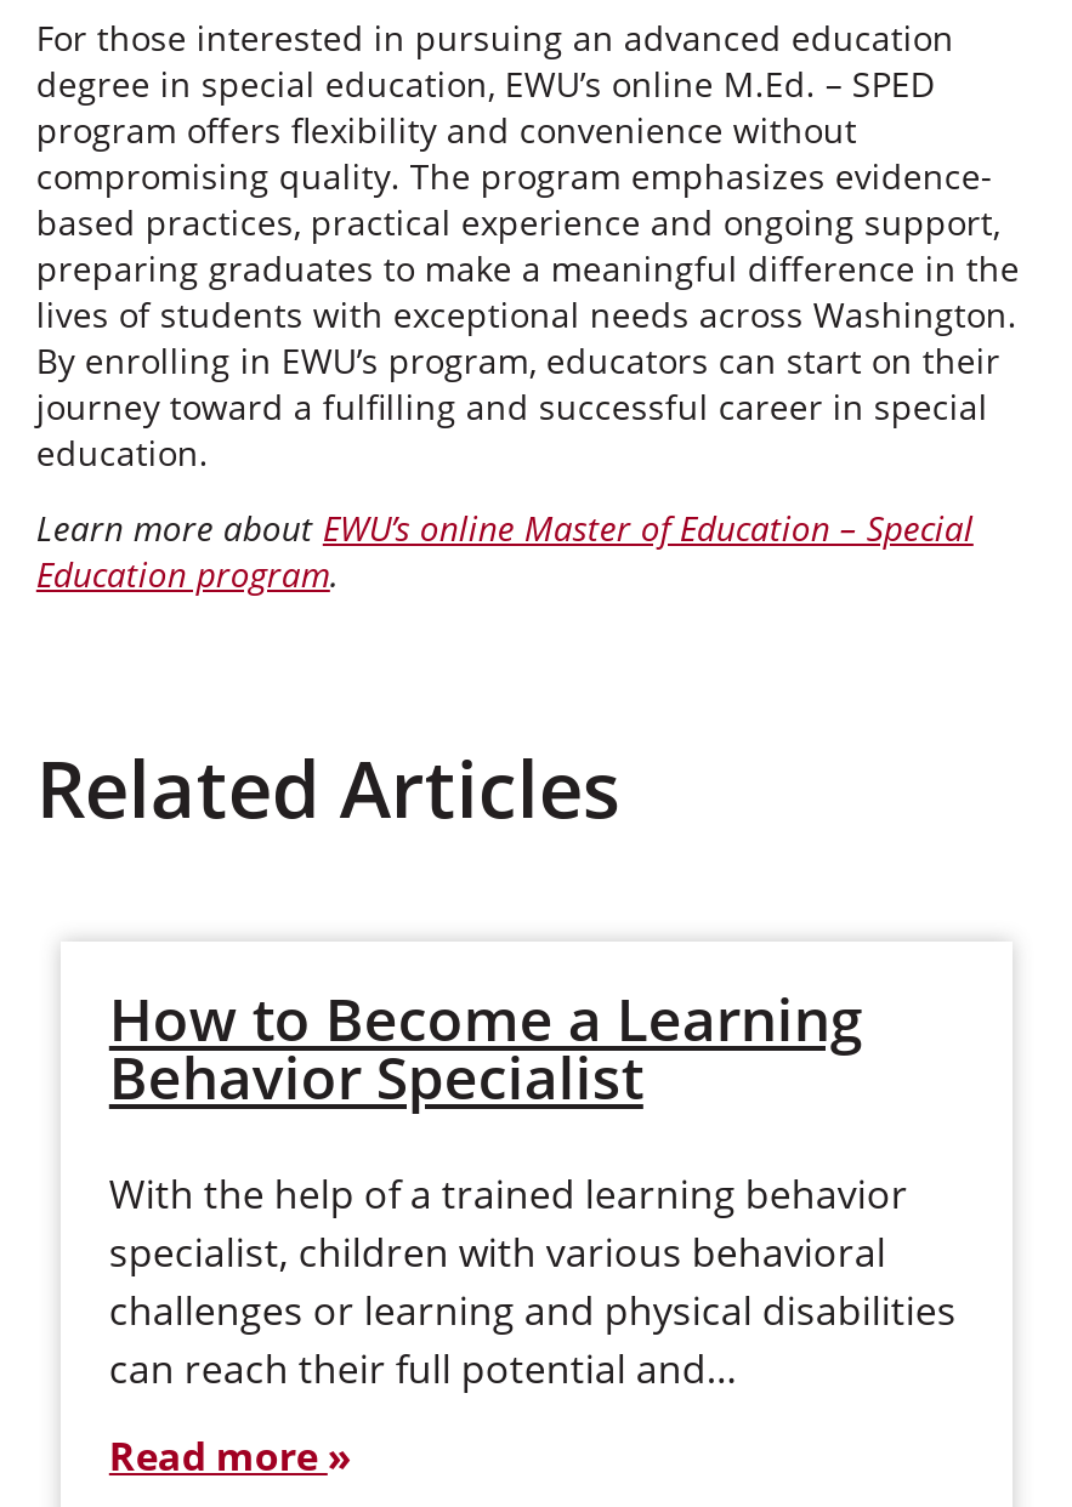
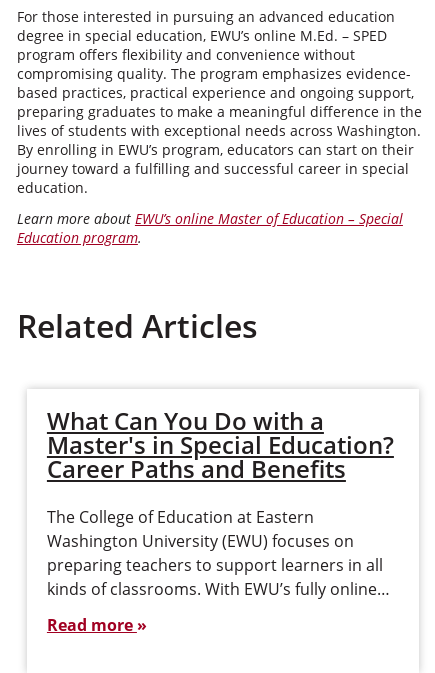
- How to Become a Learning
- Behavior Specialist
+ What Can You Do with a
+ Master's in Special Education?
+ Career Paths and Benefits

- With the help of a trained learning behavior
- specialist, children with various behavioral
- challenges or learning and physical disabilities
- can reach their full potential and…
+ The College of Education at Eastern
+ Washington University (EWU) focuses on
+ preparing teachers to support learners in all
+ kinds of classrooms. With EWU’s fully online…
